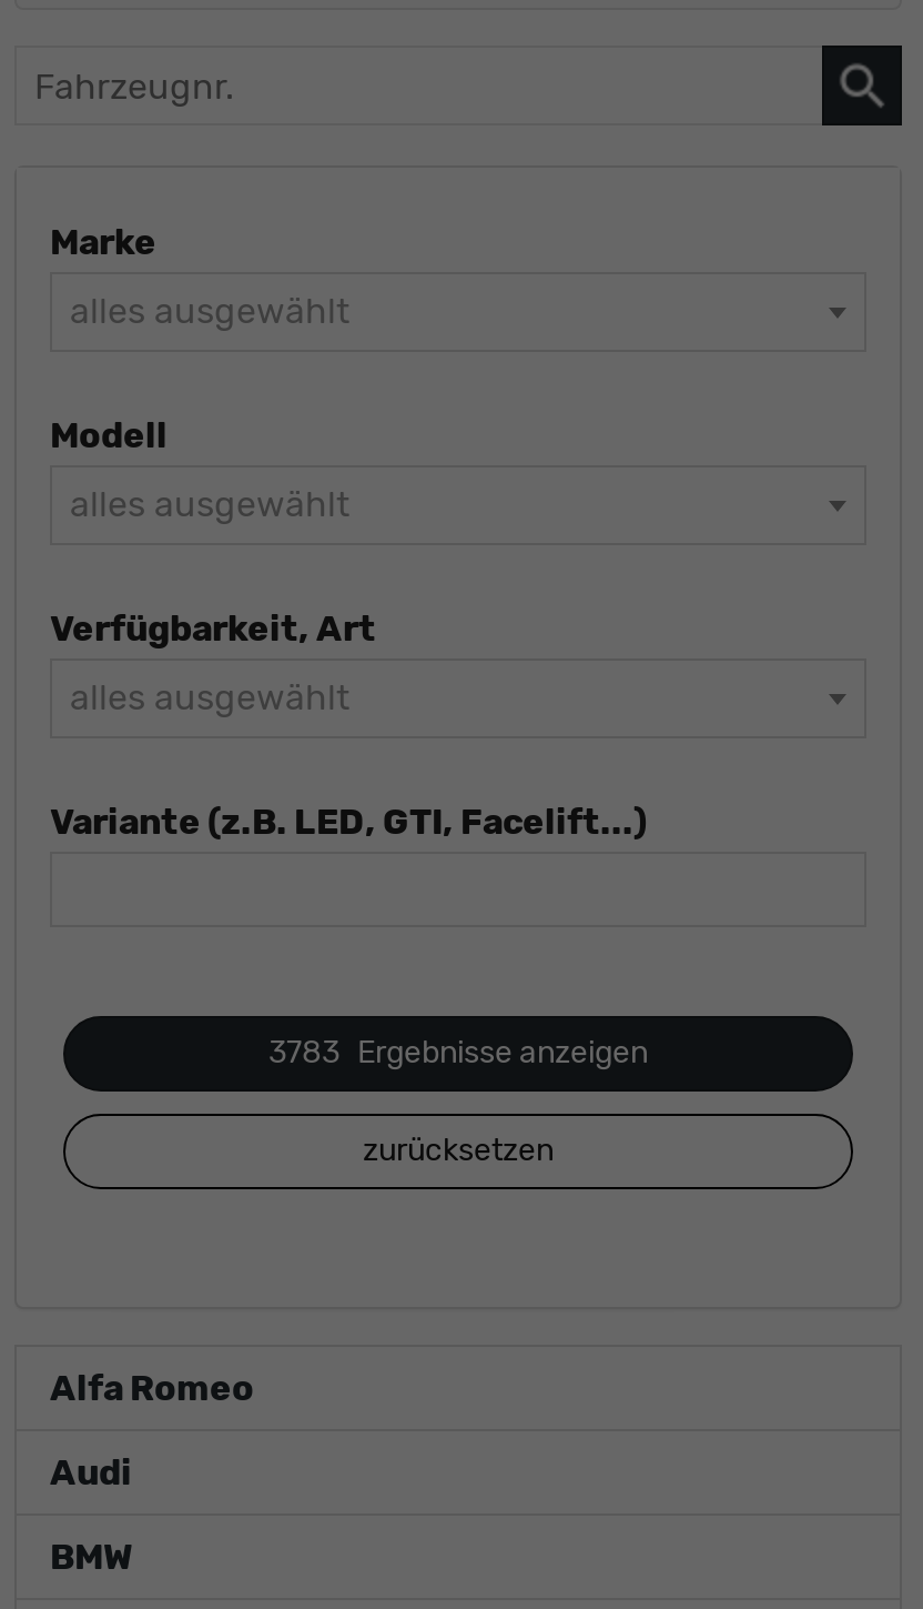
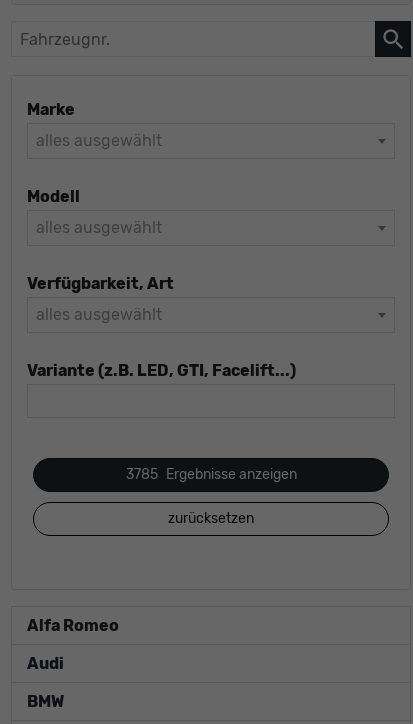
- 3783 Ergebnisse anzeigen
+ 3785 Ergebnisse anzeigen
